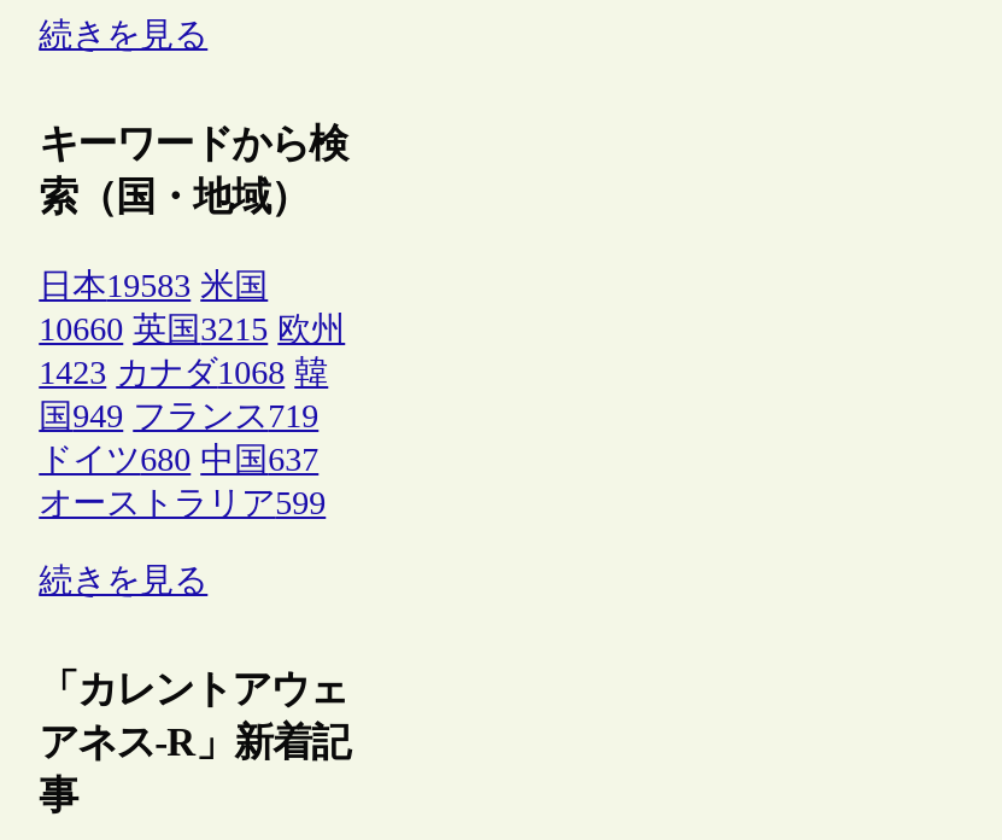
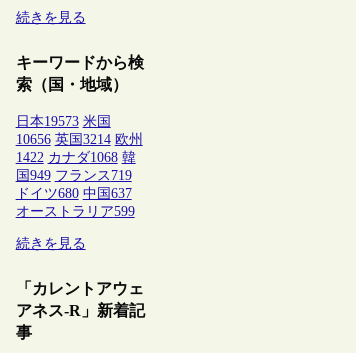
- 日本19583 米国
+ 日本19573 米国

- 10660 英国3215 欧州
+ 10656 英国3214 欧州

- 1423 カナダ1068 韓
+ 1422 カナダ1068 韓
